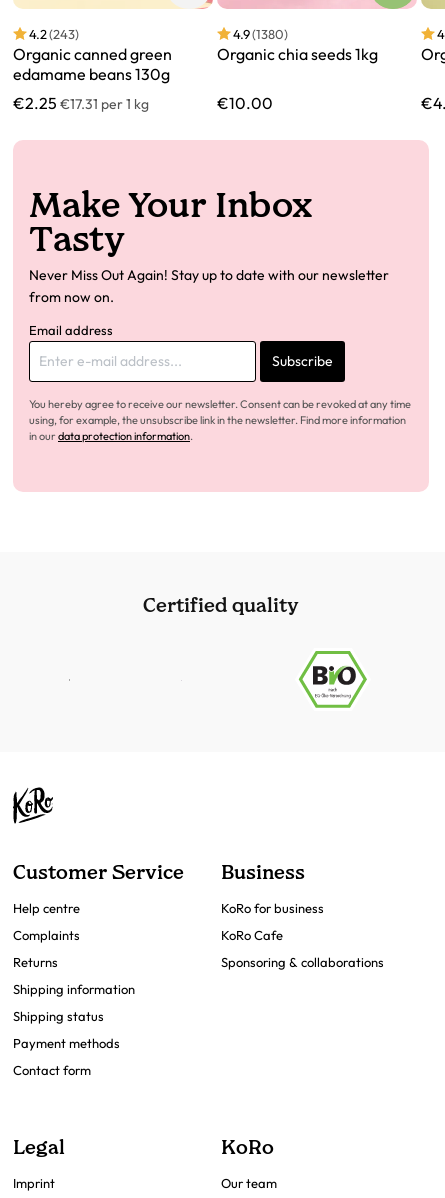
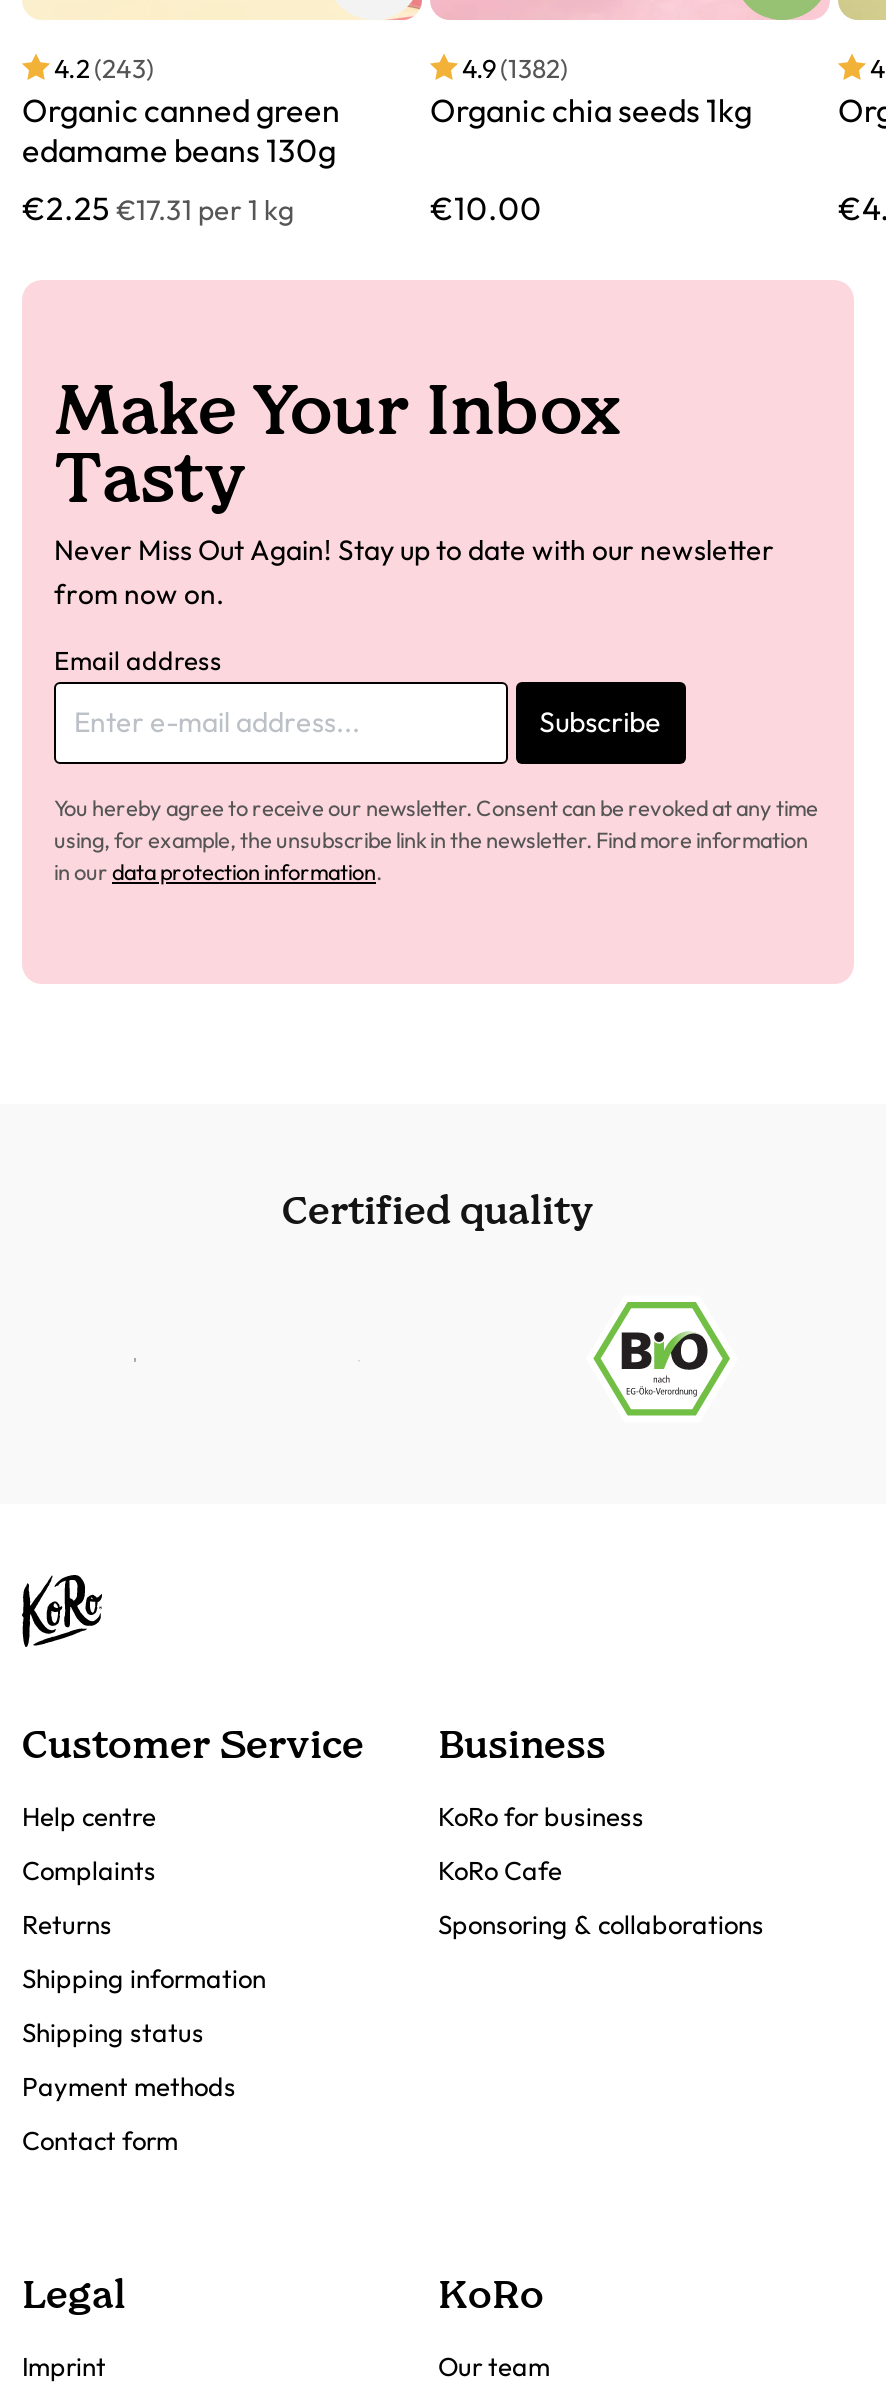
- 4.9 (1380)
+ 4.9 (1382)
